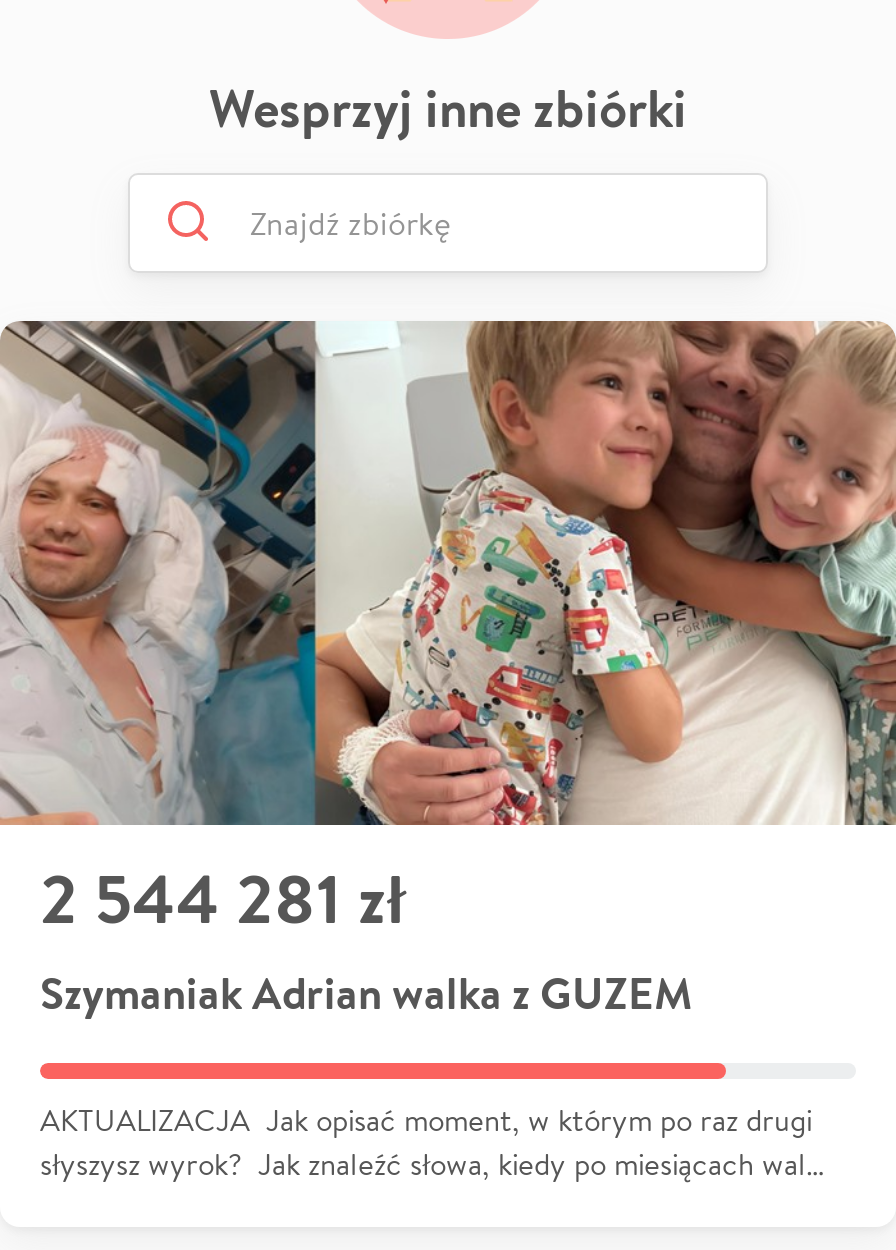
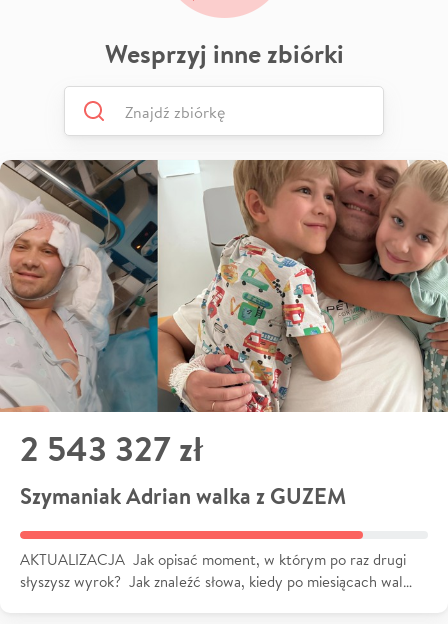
- 2 544 281 zł
+ 2 543 327 zł
